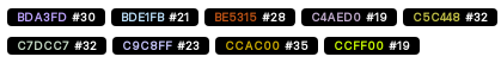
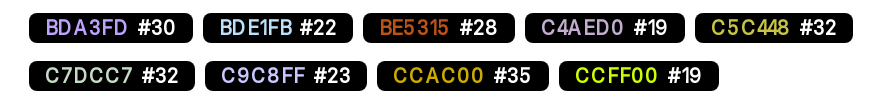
- BDA3FD #30 BDE1FB #21 BE5315 #28 C4AED0 #19 C5C448 #32
+ BDA3FD #30 BDE1FB #22 BE5315 #28 C4AED0 #19 C5C448 #32
